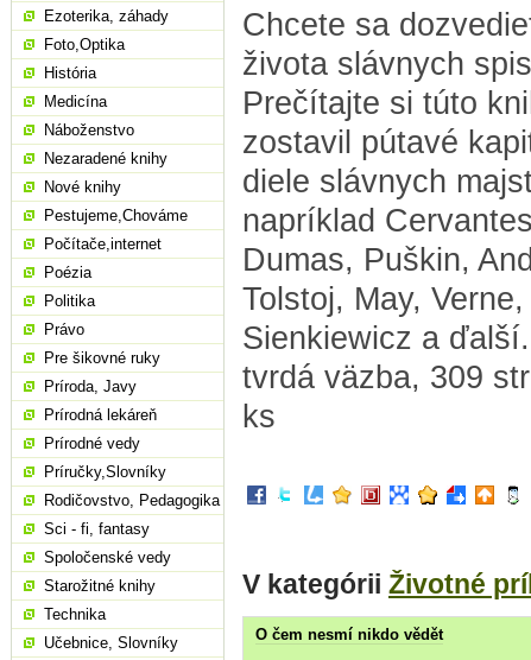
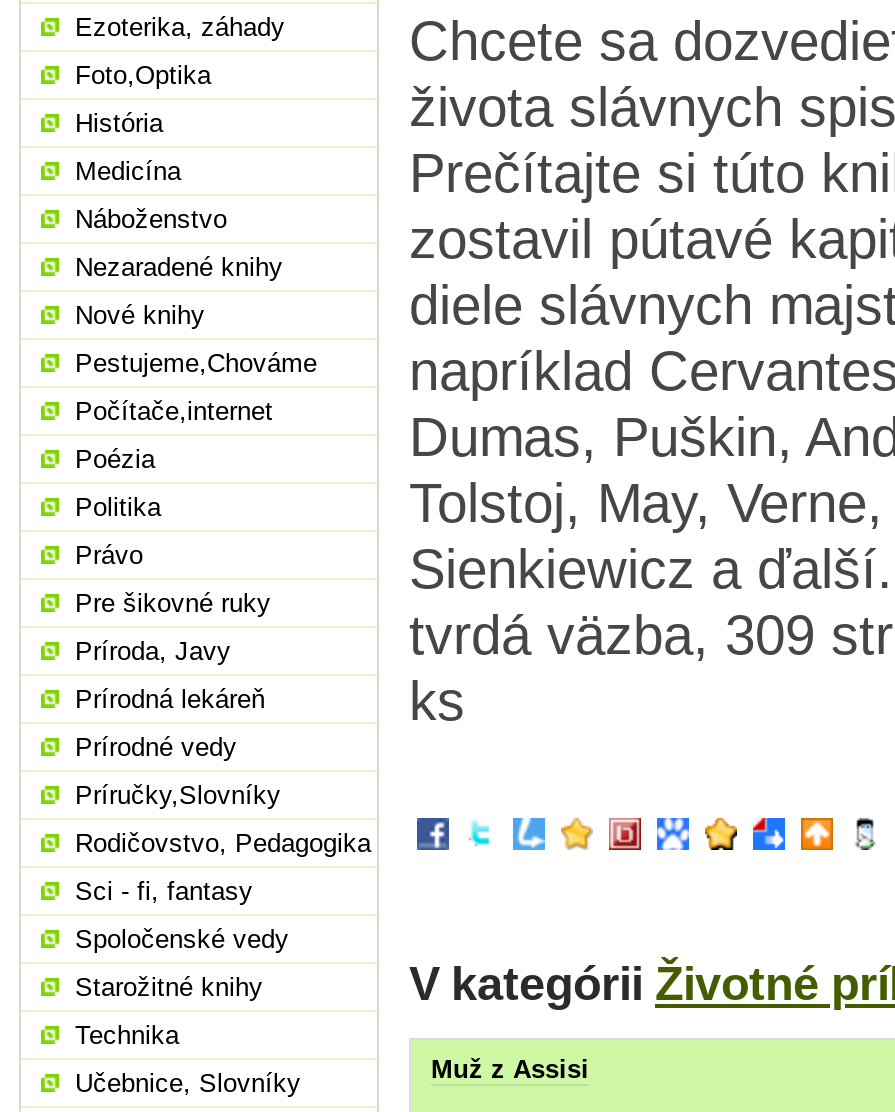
- O čem nesmí nikdo vědět
+ Muž z Assisi
